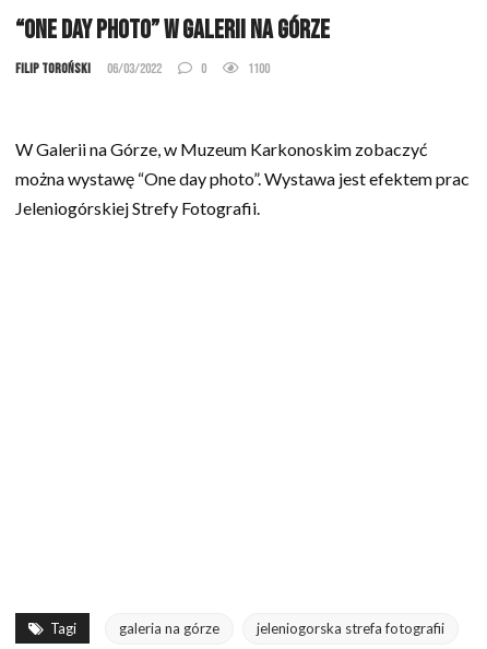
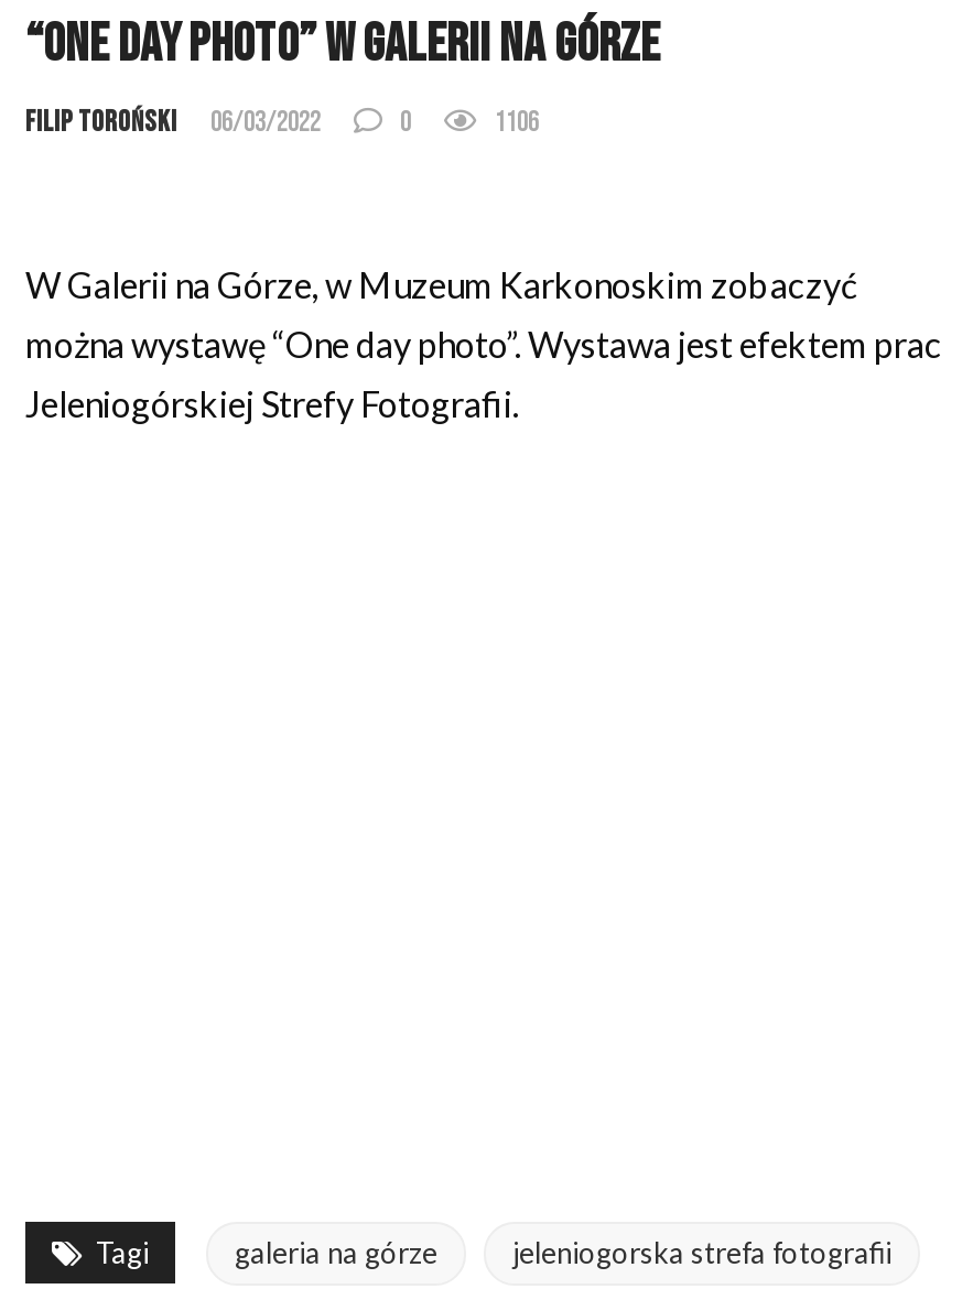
- 1100
+ 1106
